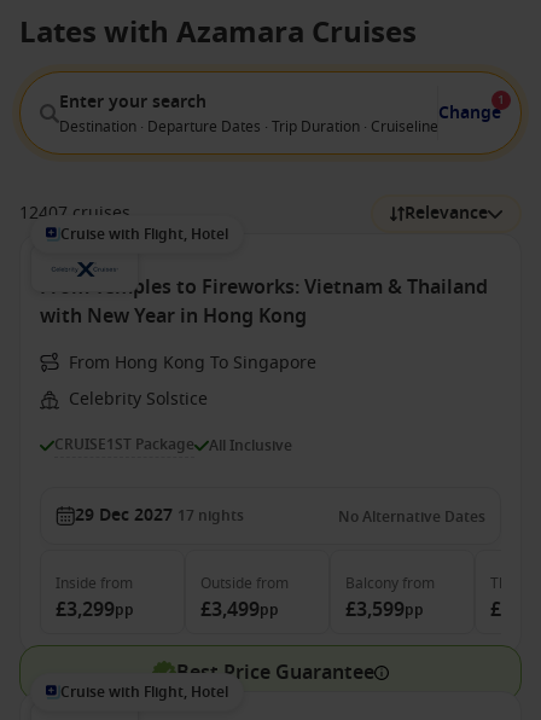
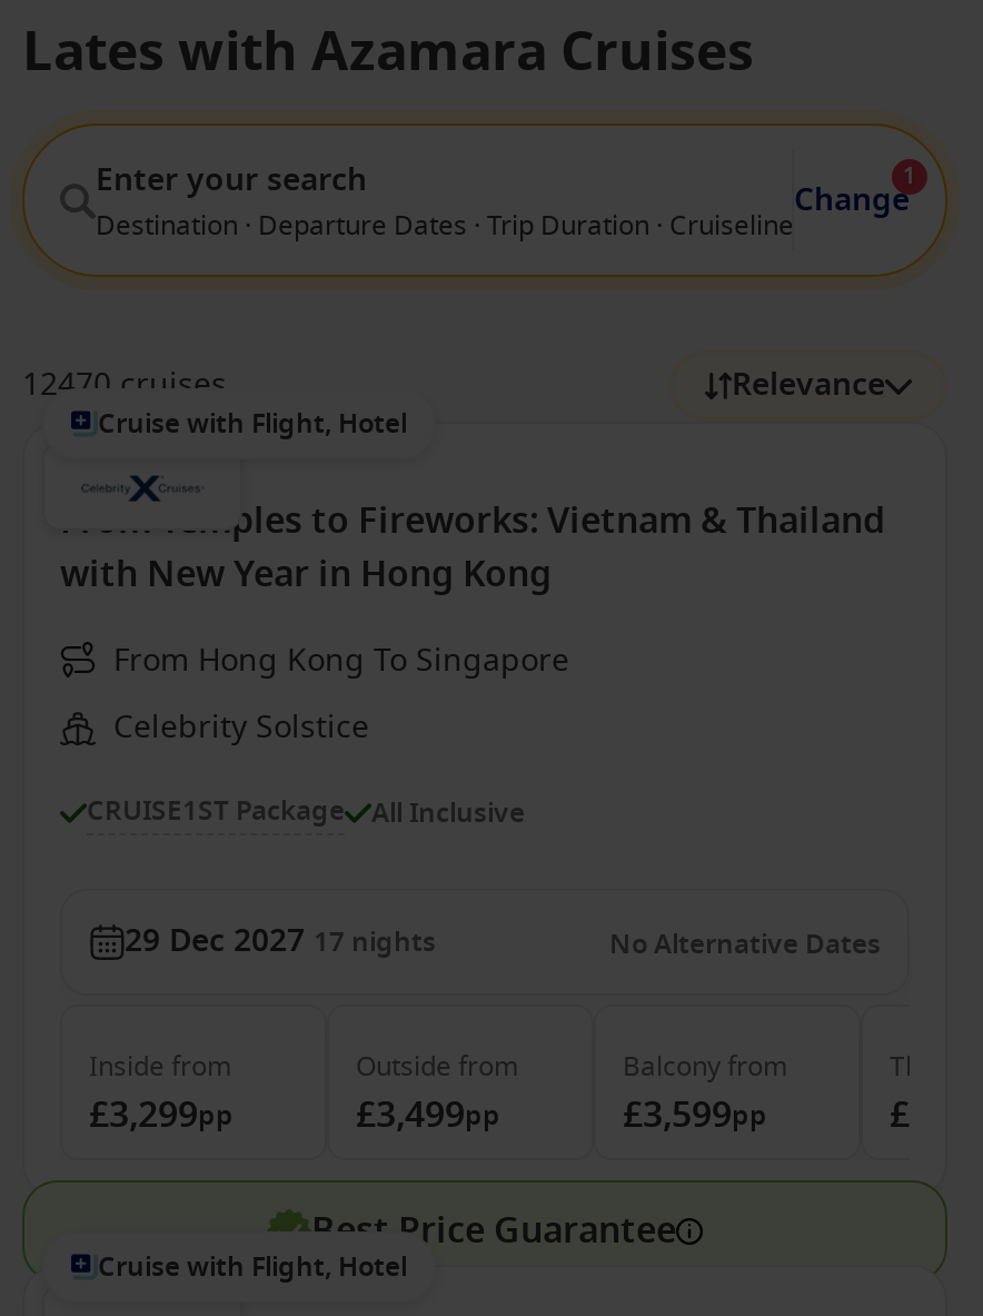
- 12407 cruises
+ 12470 cruises
